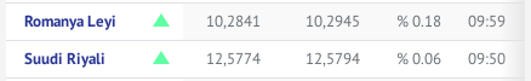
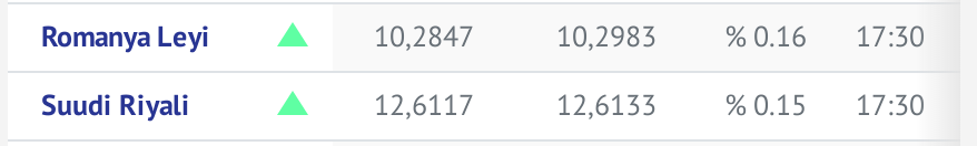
- 10,2841
+ 10,2847

- 10,2945
+ 10,2983

- % 0.18
+ % 0.16

- 09:59
+ 17:30

- 12,5774
+ 12,6117

- 12,5794
+ 12,6133

- % 0.06
+ % 0.15

- 09:50
+ 17:30
